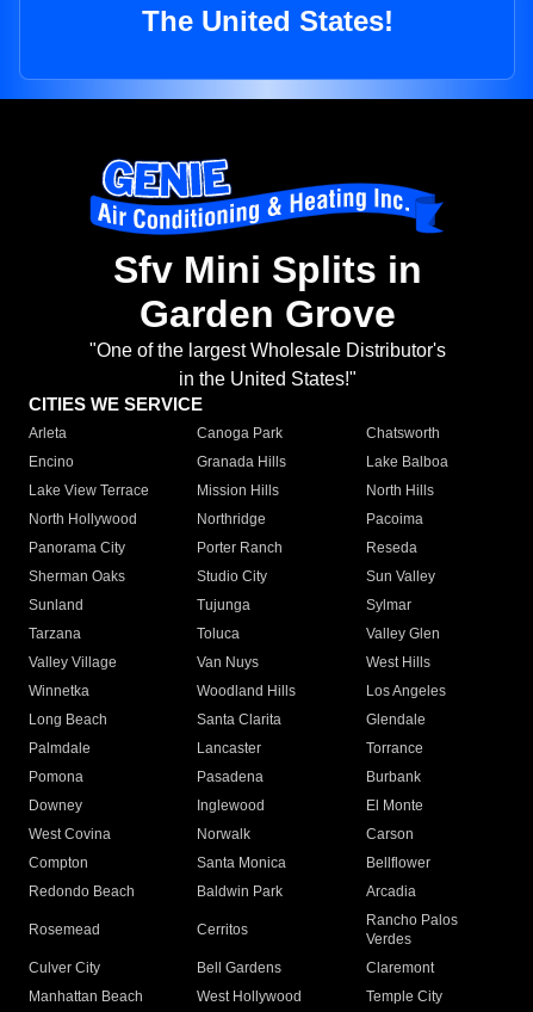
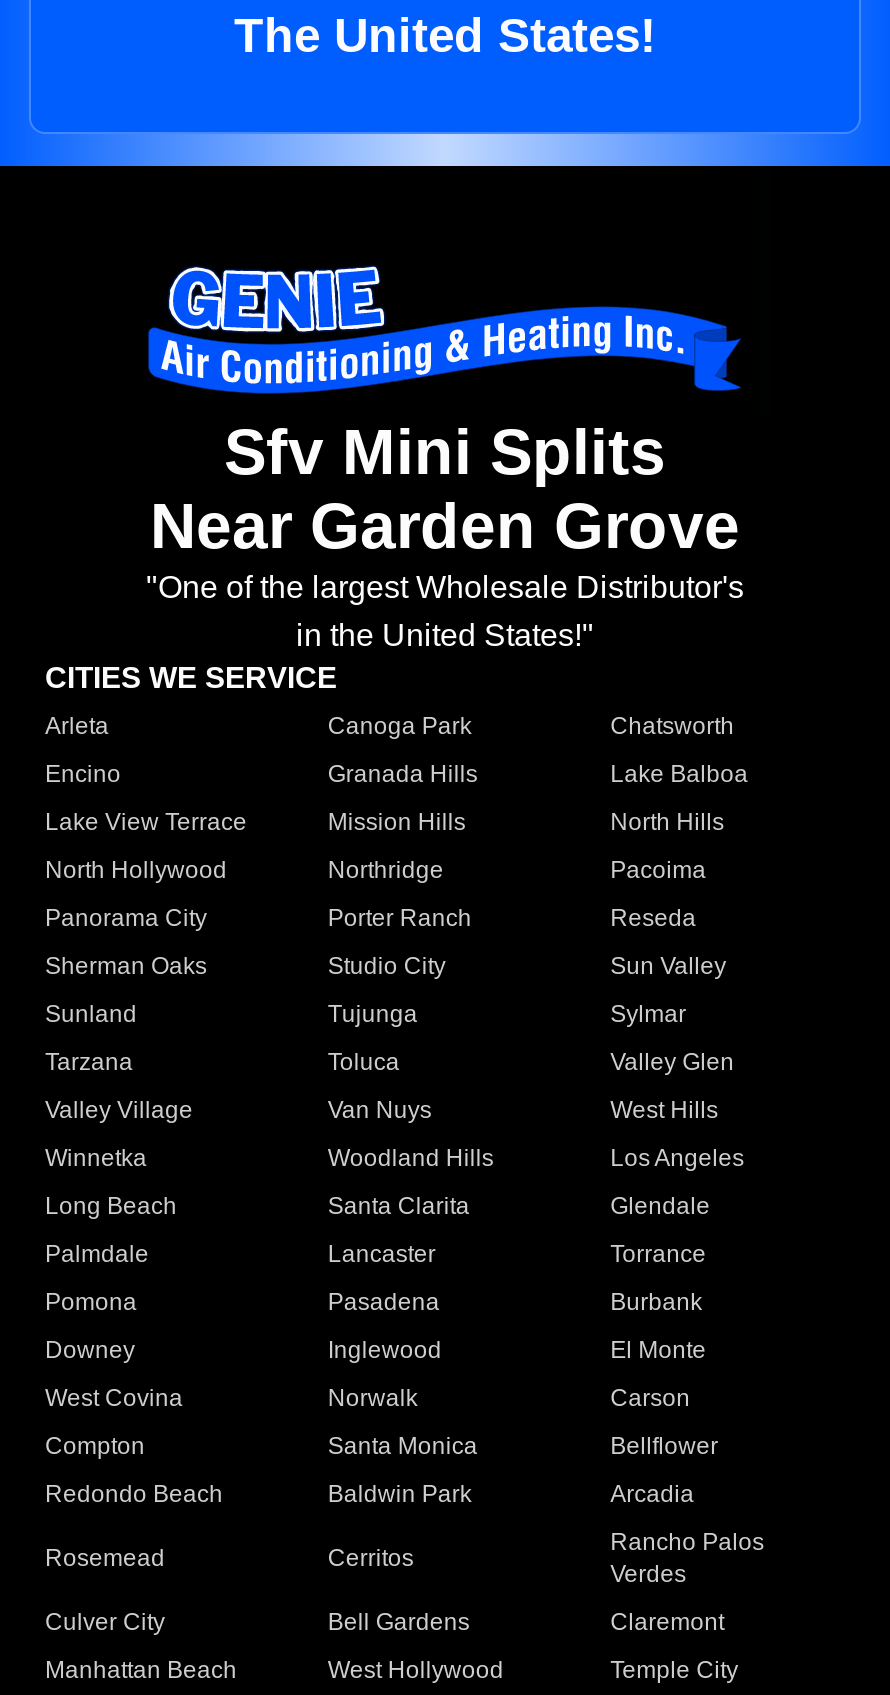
- Sfv Mini Splits in
- Garden Grove
+ Sfv Mini Splits
+ Near Garden Grove
